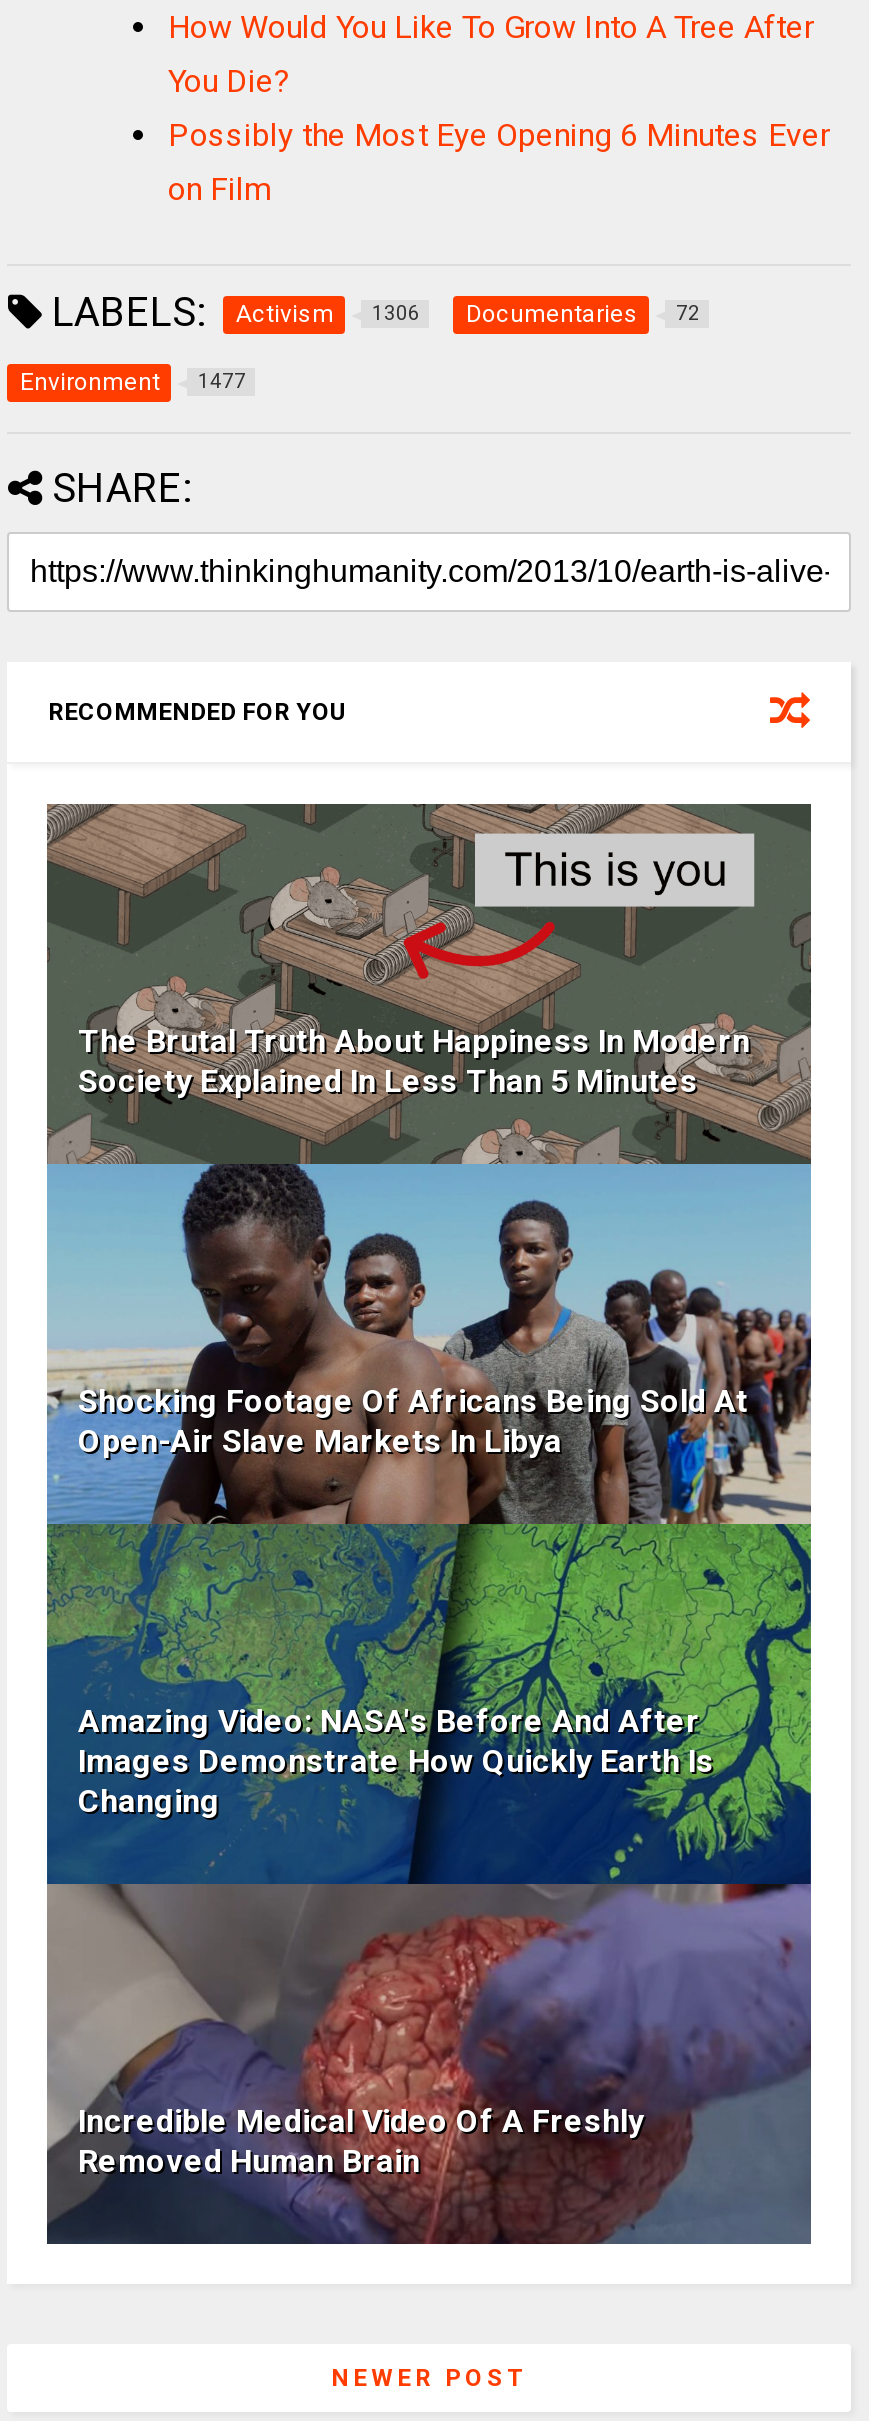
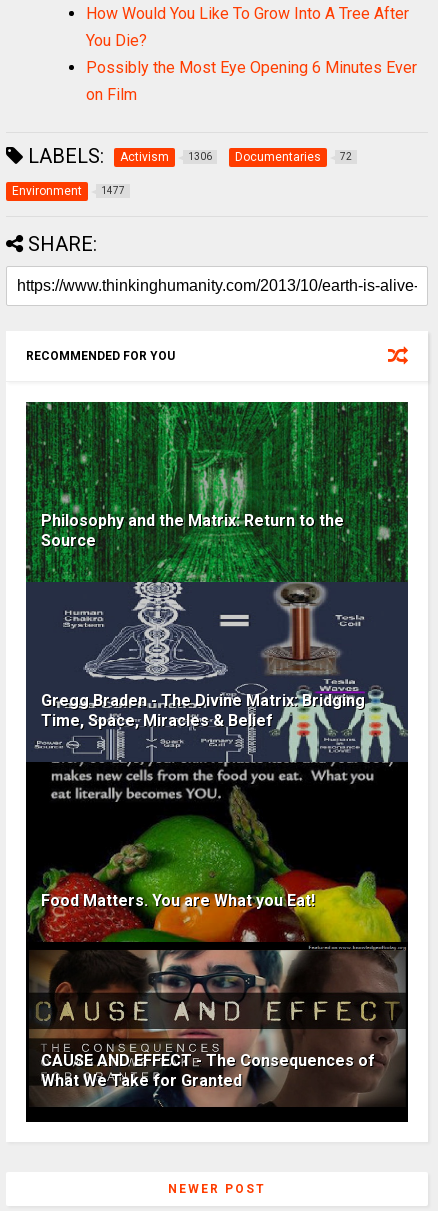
- [image]
- The Brutal Truth About Happiness In Modern
- Society Explained In Less Than 5 Minutes
+ [image]
+ Philosophy and the Matrix: Return to the
+ Source

- Shocking Footage Of Africans Being Sold At
- Open-Air Slave Markets In Libya
+ Gregg Braden - The Divine Matrix: Bridging
+ Time, Space, Miracles & Belief

- Amazing Video: NASA's Before And After
- Images Demonstrate How Quickly Earth Is
- Changing
+ Food Matters. You are What you Eat!

- Incredible Medical Video Of A Freshly
- Removed Human Brain
+ CAUSE AND EFFECT - The Consequences of
+ What We Take for Granted
